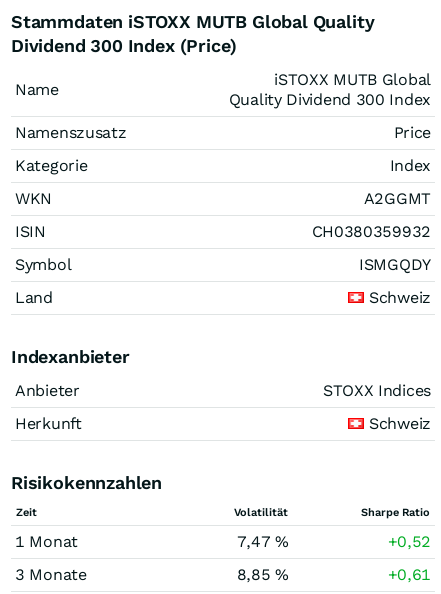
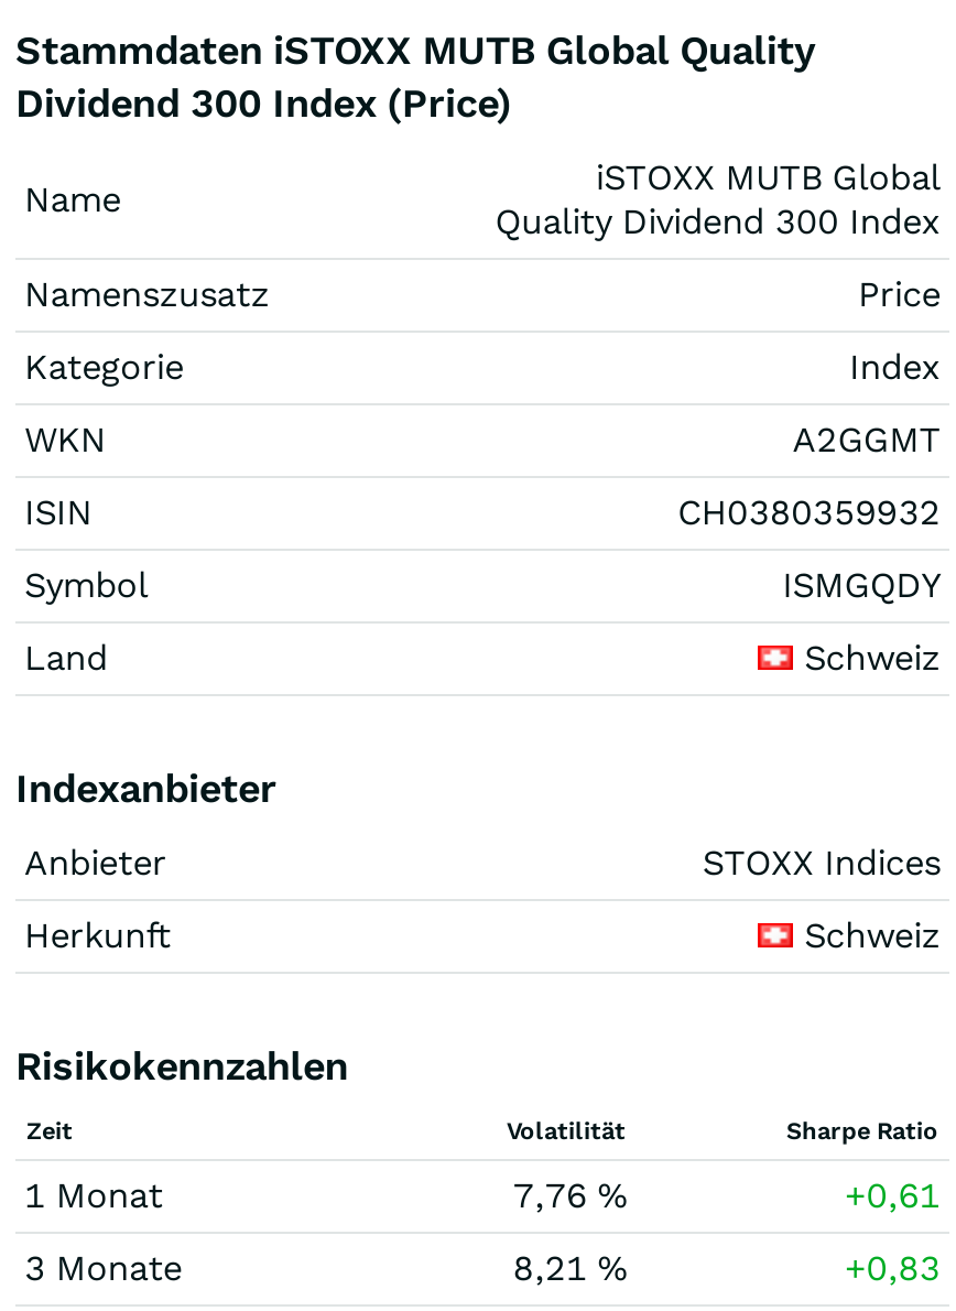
- 7,47 %
+ 7,76 %

- +0,52
+ +0,61

- 8,85 %
+ 8,21 %

- +0,61
+ +0,83
